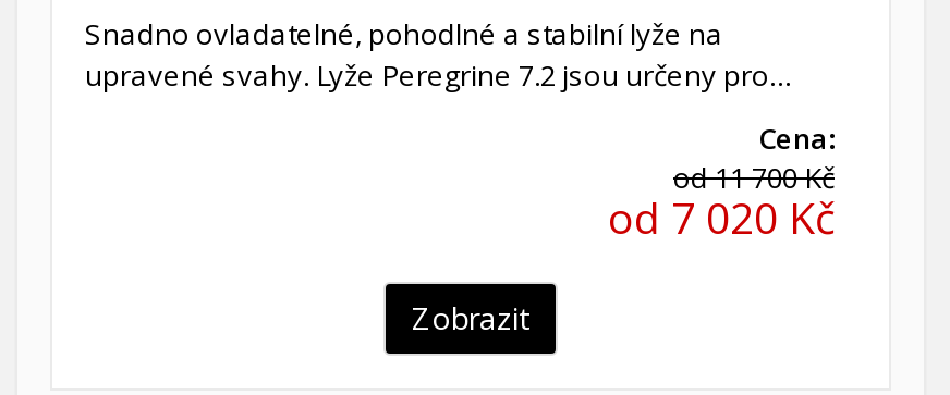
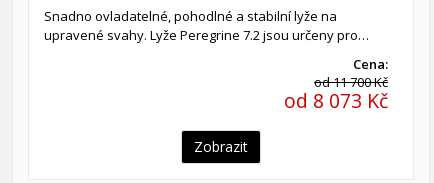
- od 7 020 Kč
+ od 8 073 Kč
